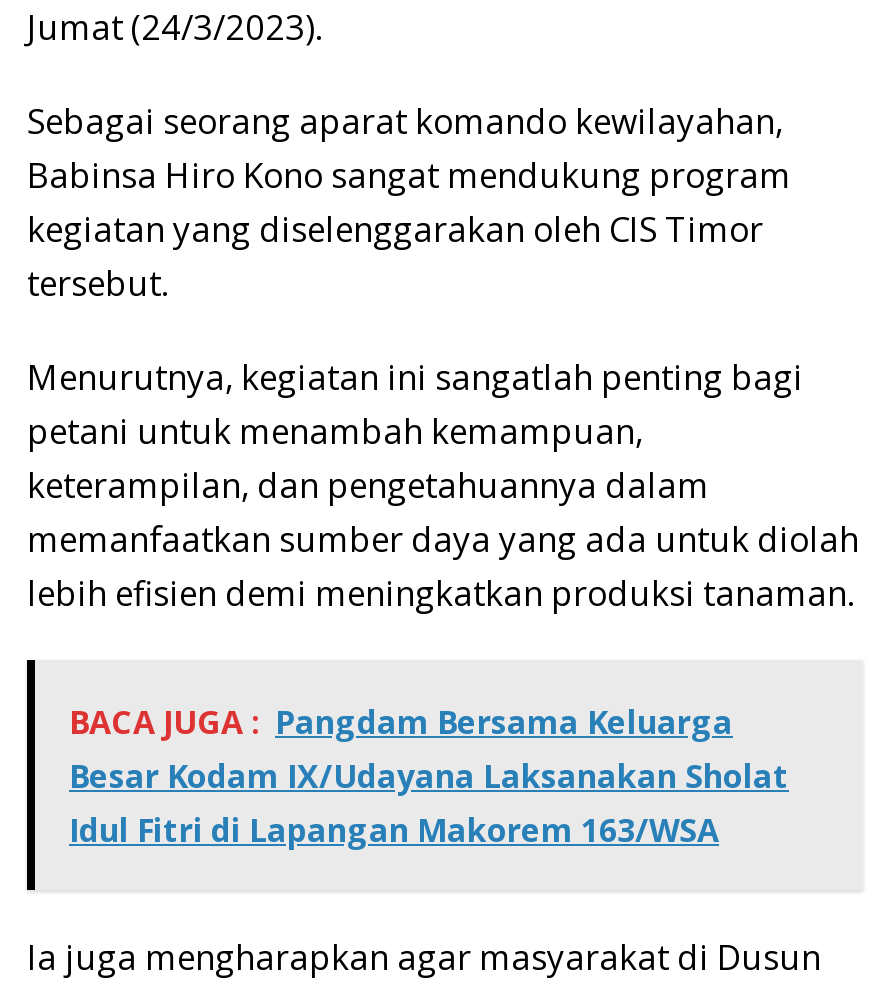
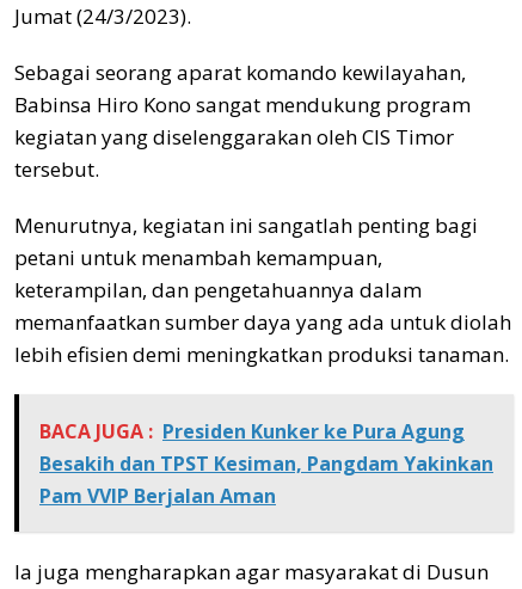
- BACA JUGA : Pangdam Bersama Keluarga
- Besar Kodam IX/Udayana Laksanakan Sholat
- Idul Fitri di Lapangan Makorem 163/WSA
+ BACA JUGA : Presiden Kunker ke Pura Agung
+ Besakih dan TPST Kesiman, Pangdam Yakinkan
+ Pam VVIP Berjalan Aman
